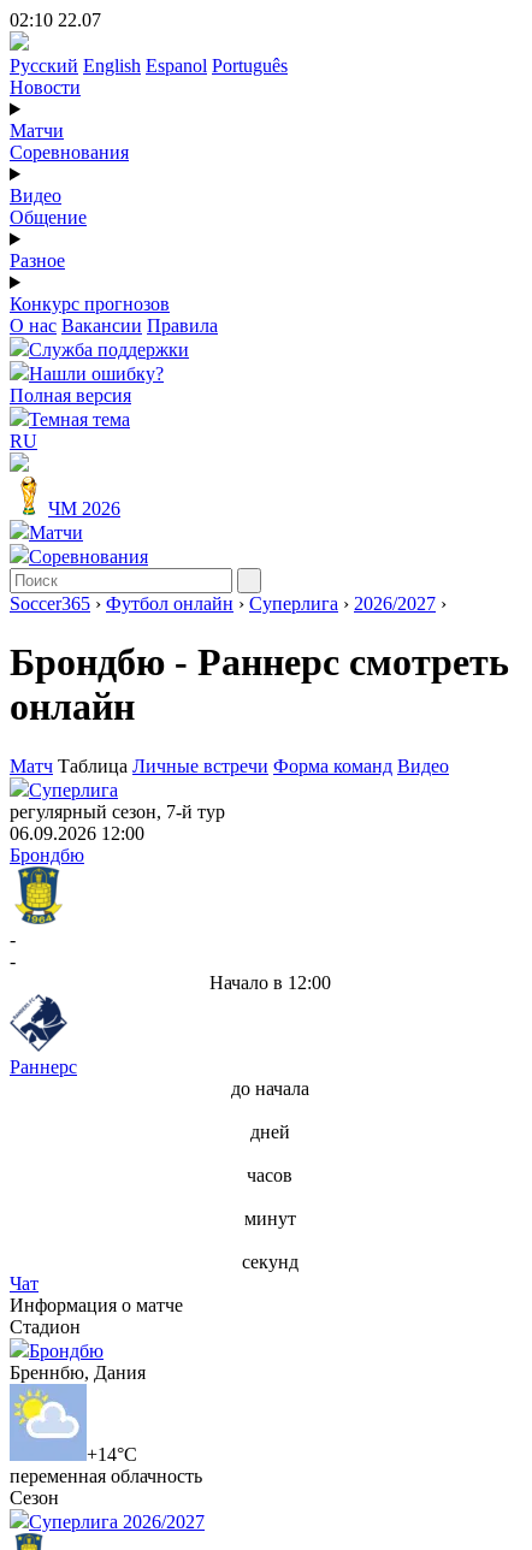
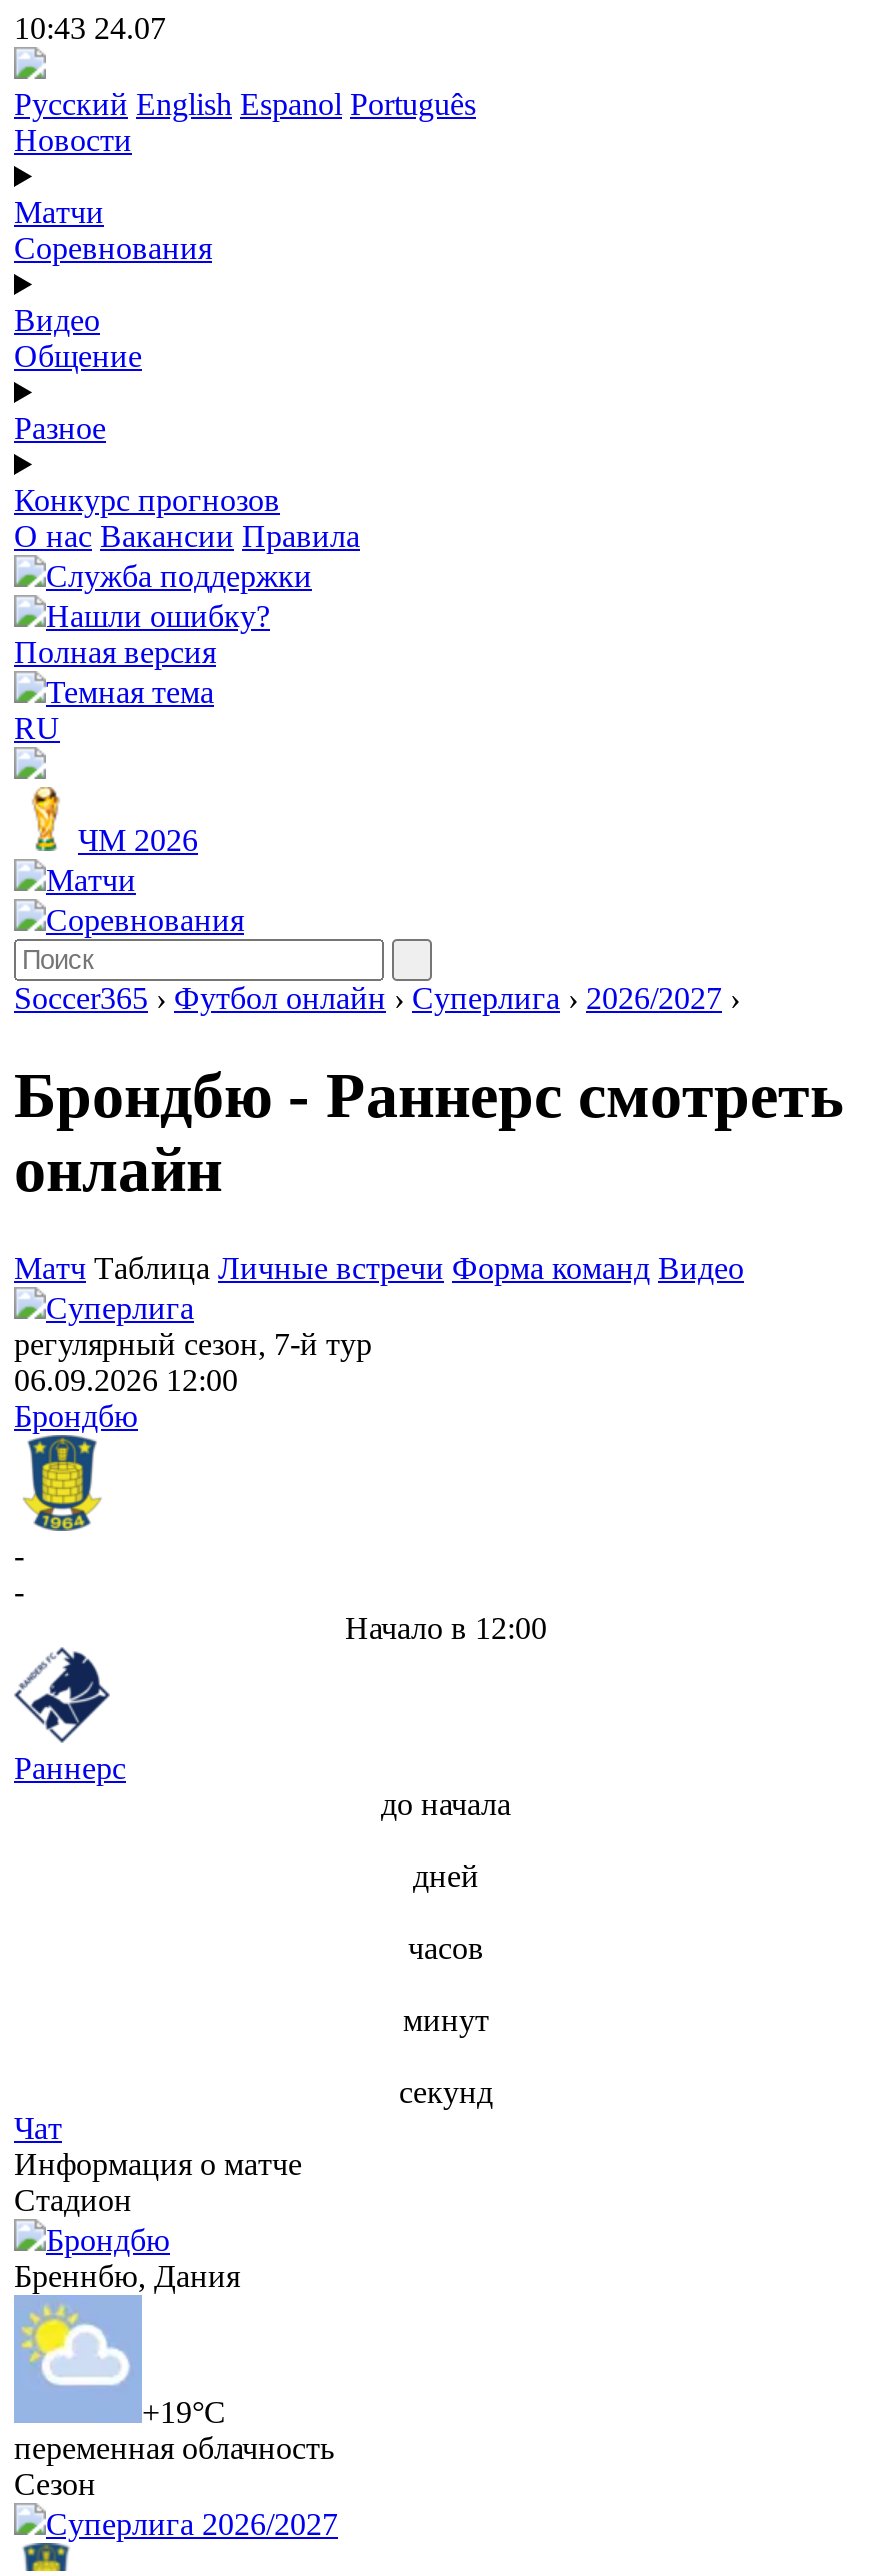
- 02:10 22.07
+ 10:43 24.07

- +14°C
+ +19°C
